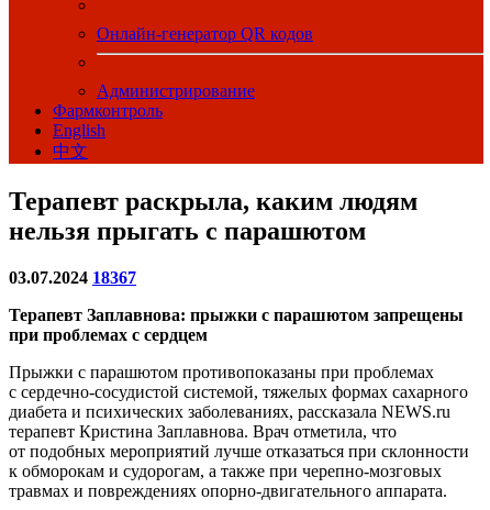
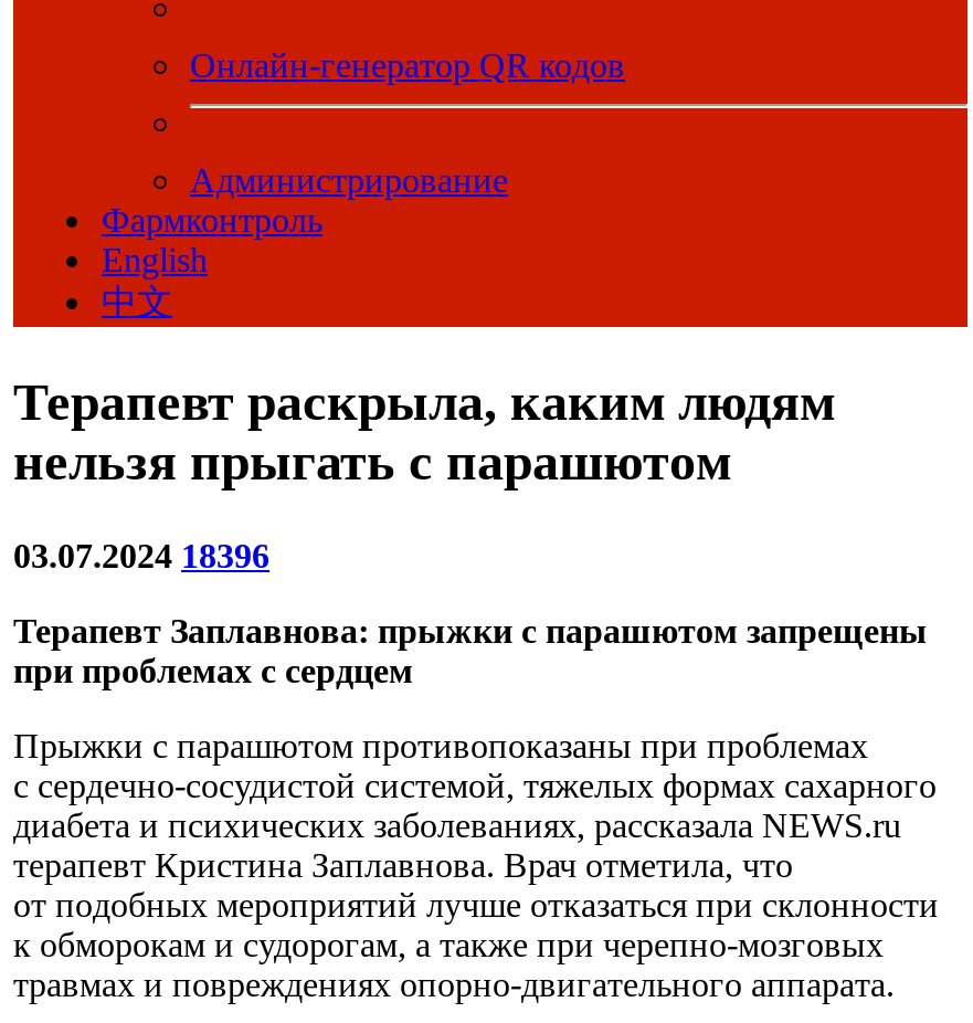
- 03.07.2024 18367
+ 03.07.2024 18396
